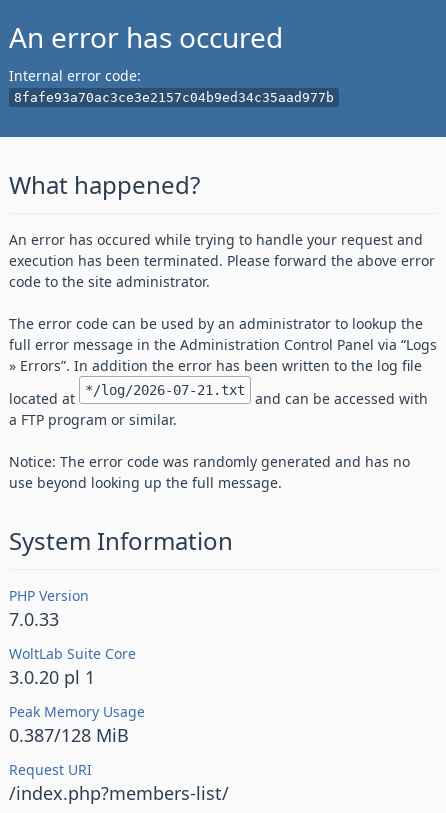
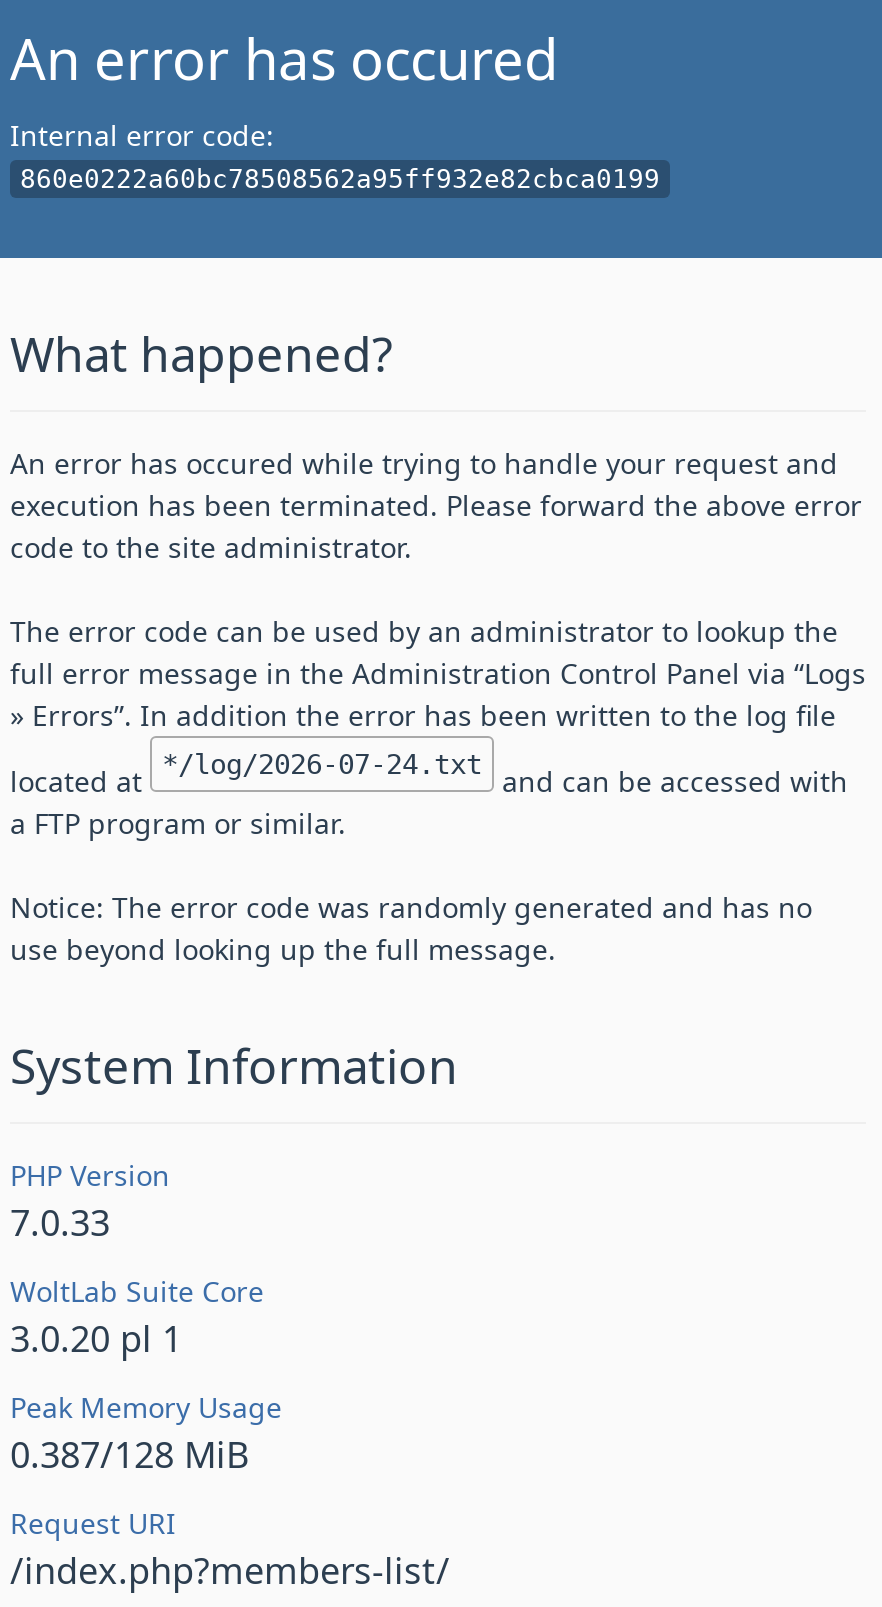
- 8fafe93a70ac3ce3e2157c04b9ed34c35aad977b
+ 860e0222a60bc78508562a95ff932e82cbca0199

- located at */log/2026-07-21.txt and can be accessed with
+ located at */log/2026-07-24.txt and can be accessed with
